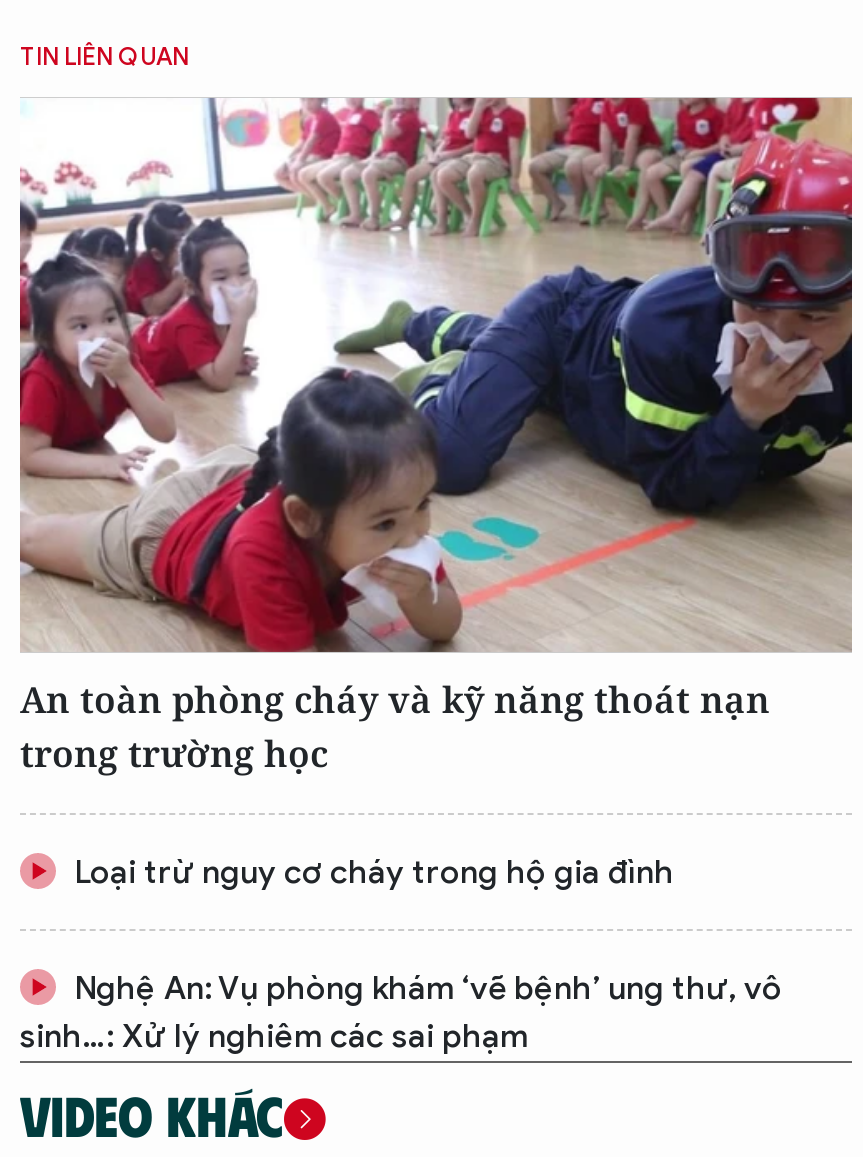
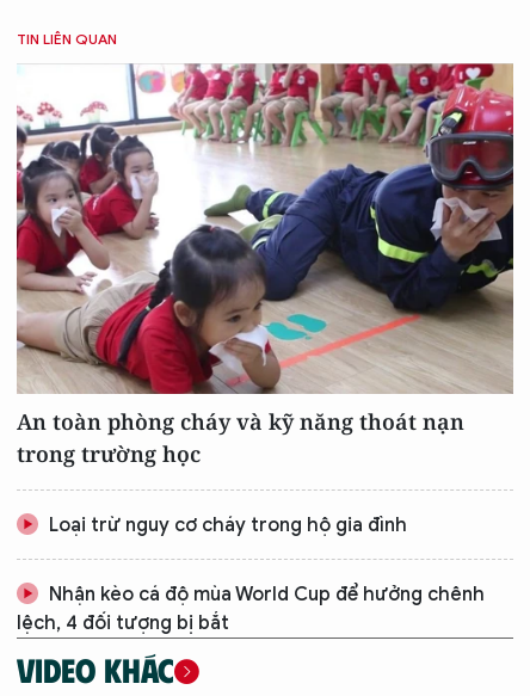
- Nghệ An: Vụ phòng khám ‘vẽ bệnh’ ung thư, vô
- sinh…: Xử lý nghiêm các sai phạm
+ Nhận kèo cá độ mùa World Cup để hưởng chênh
+ lệch, 4 đối tượng bị bắt
